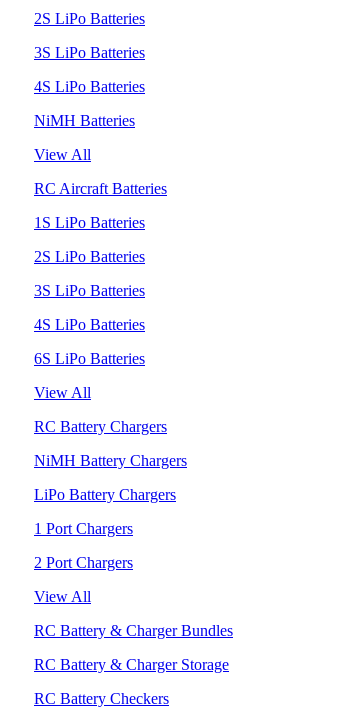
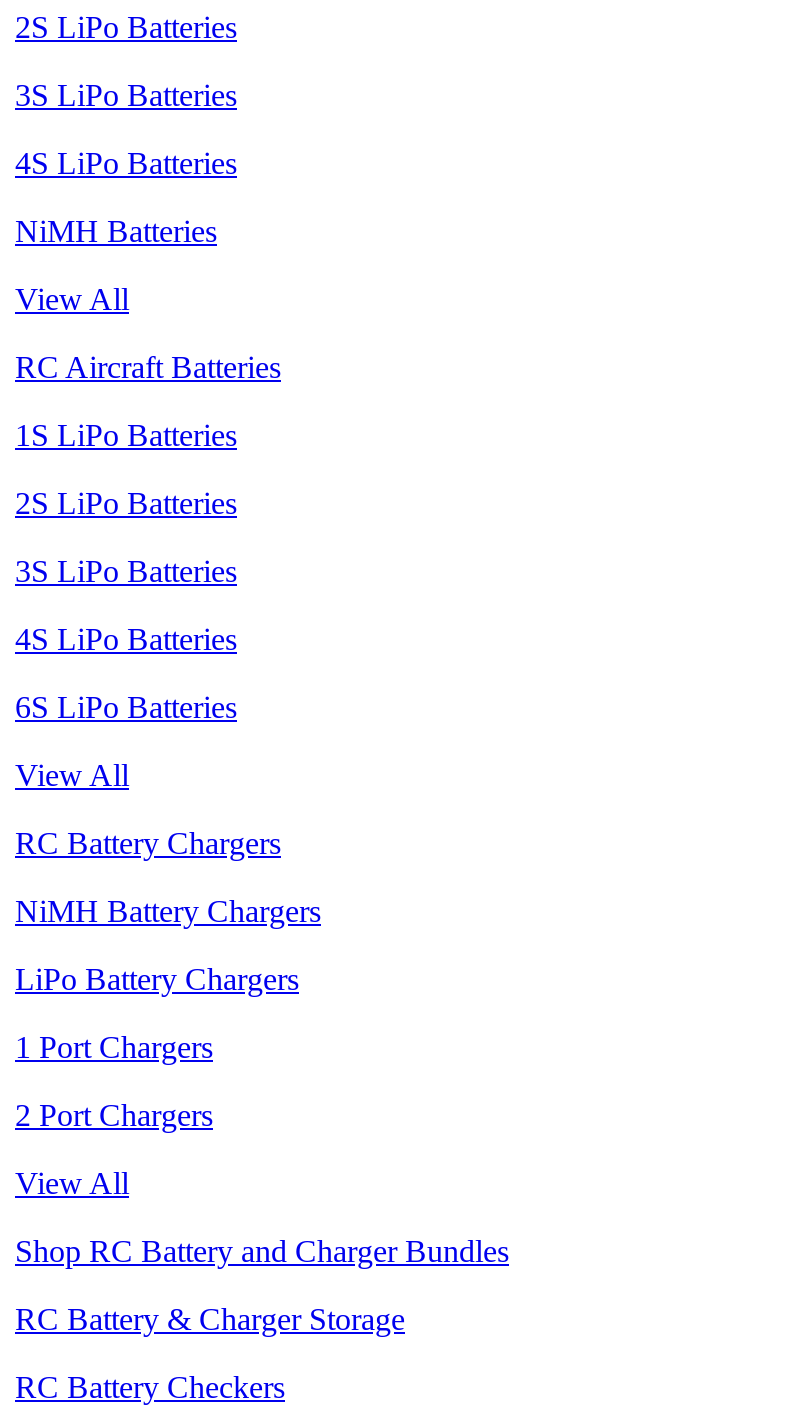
- RC Battery & Charger Bundles
+ Shop RC Battery and Charger Bundles
